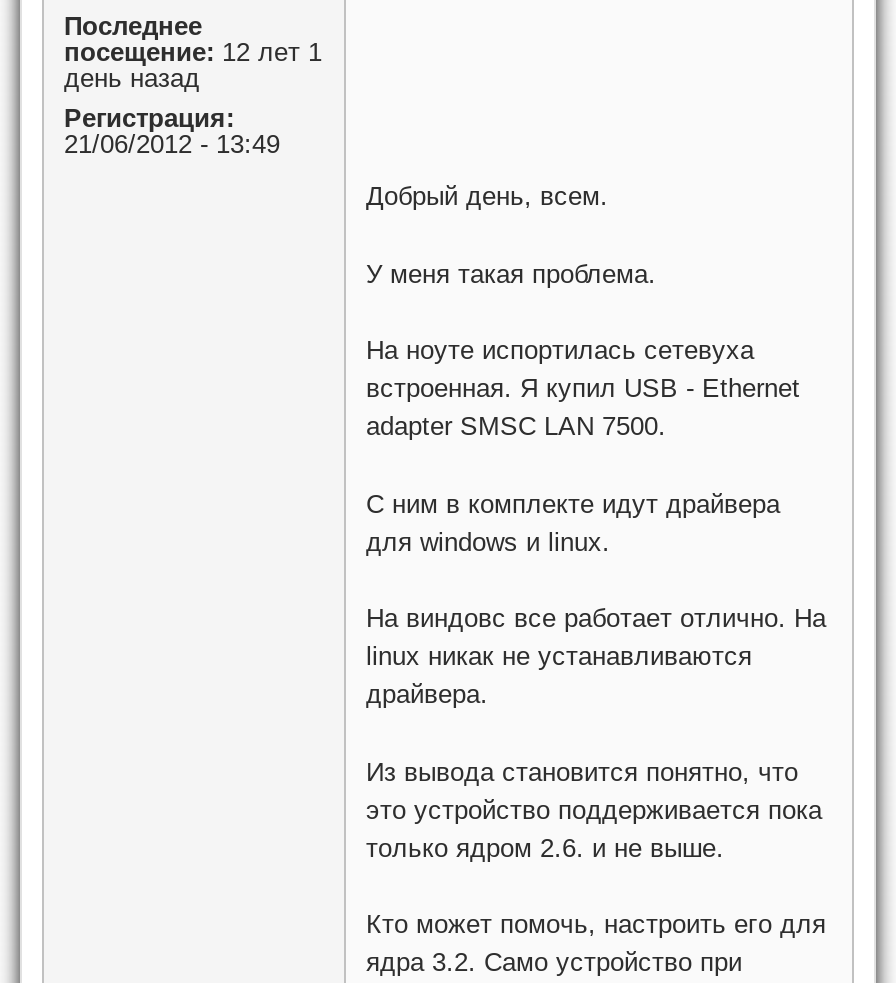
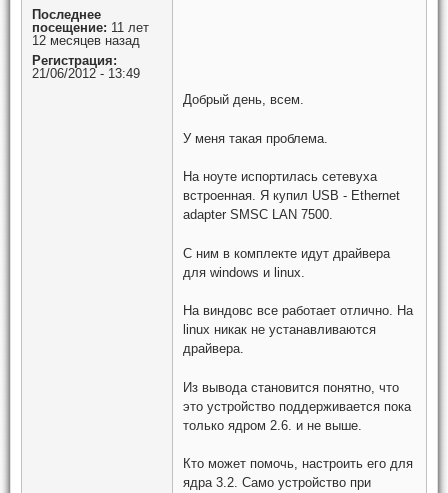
- посещение: 12 лет 1
- день назад
+ посещение: 11 лет
+ 12 месяцев назад
